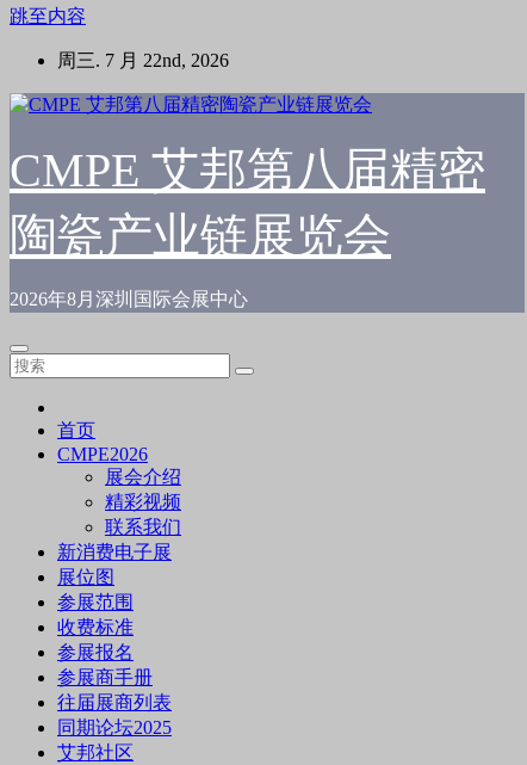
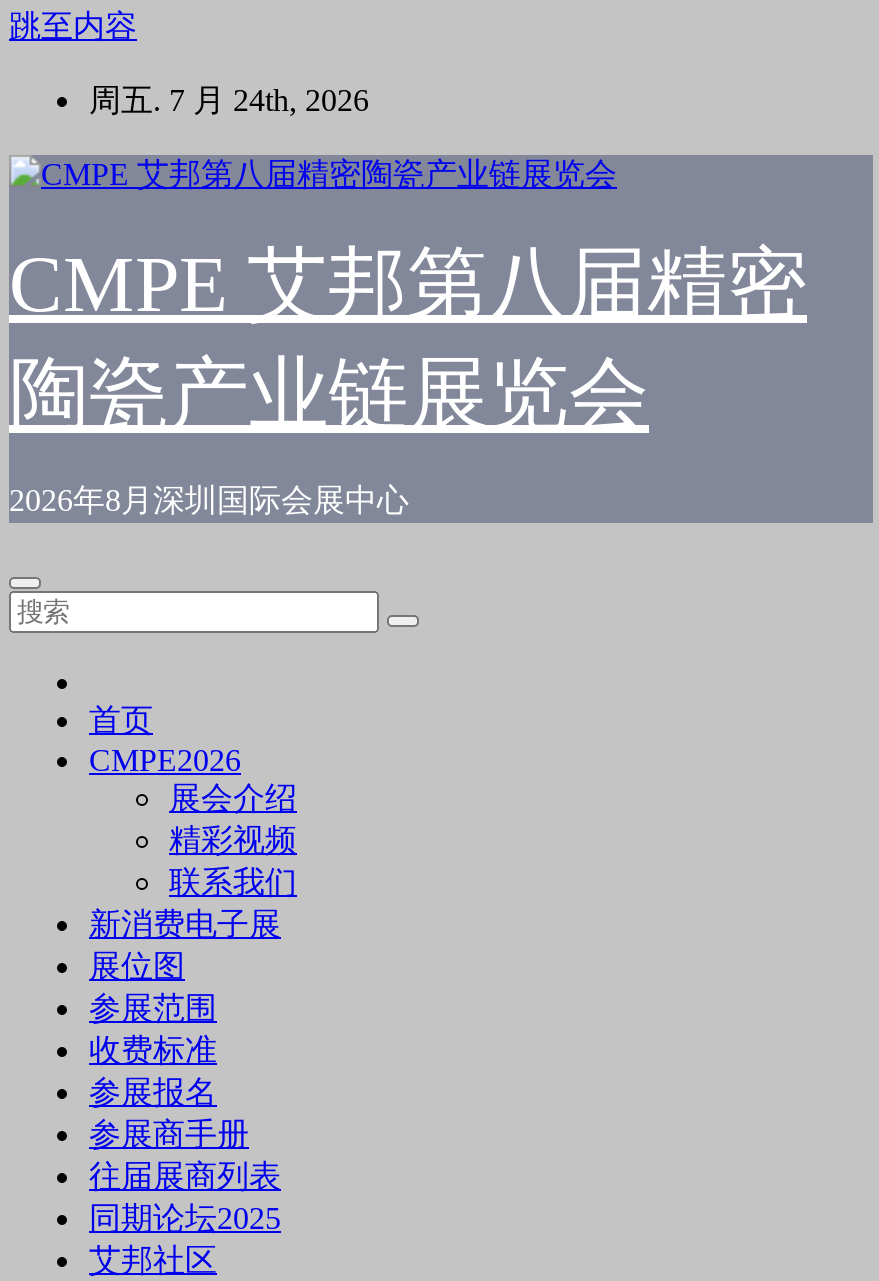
- 周三. 7 月 22nd, 2026
+ 周五. 7 月 24th, 2026
